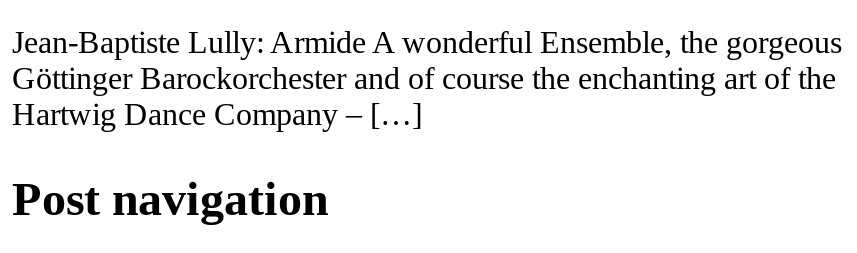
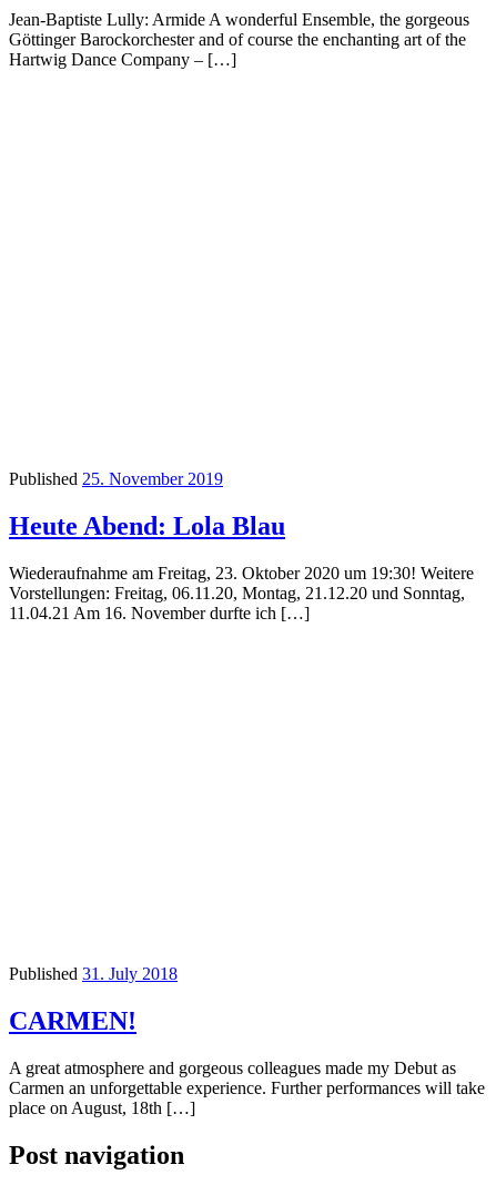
+ Published 25. November 2019
+ Heute Abend: Lola Blau
+ Wiederaufnahme am Freitag, 23. Oktober 2020 um 19:30! Weitere
+ Vorstellungen: Freitag, 06.11.20, Montag, 21.12.20 und Sonntag,
+ 11.04.21 Am 16. November durfte ich […]

+ Published 31. July 2018
+ CARMEN!
+ A great atmosphere and gorgeous colleagues made my Debut as
+ Carmen an unforgettable experience. Further performances will take
+ place on August, 18th […]
